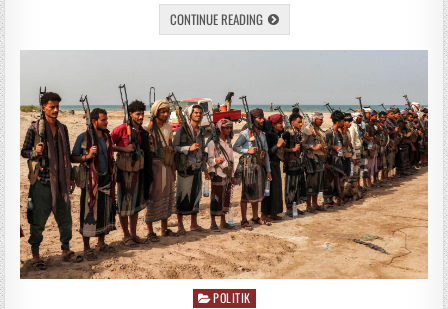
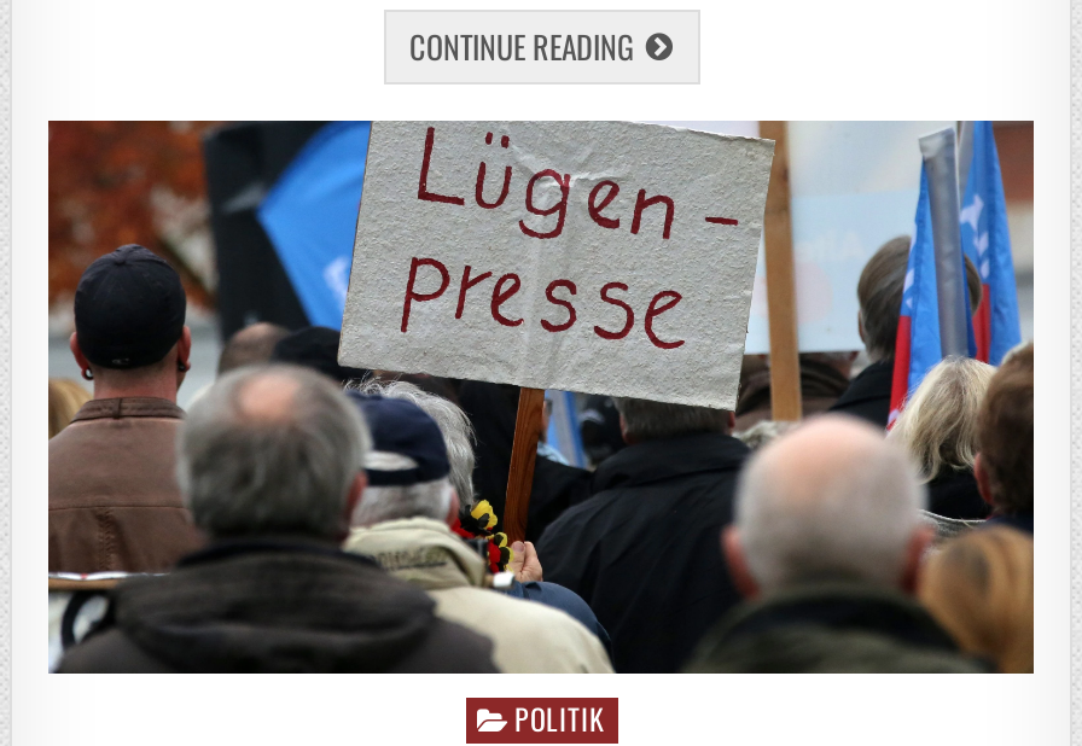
- [image]
+ [image]
